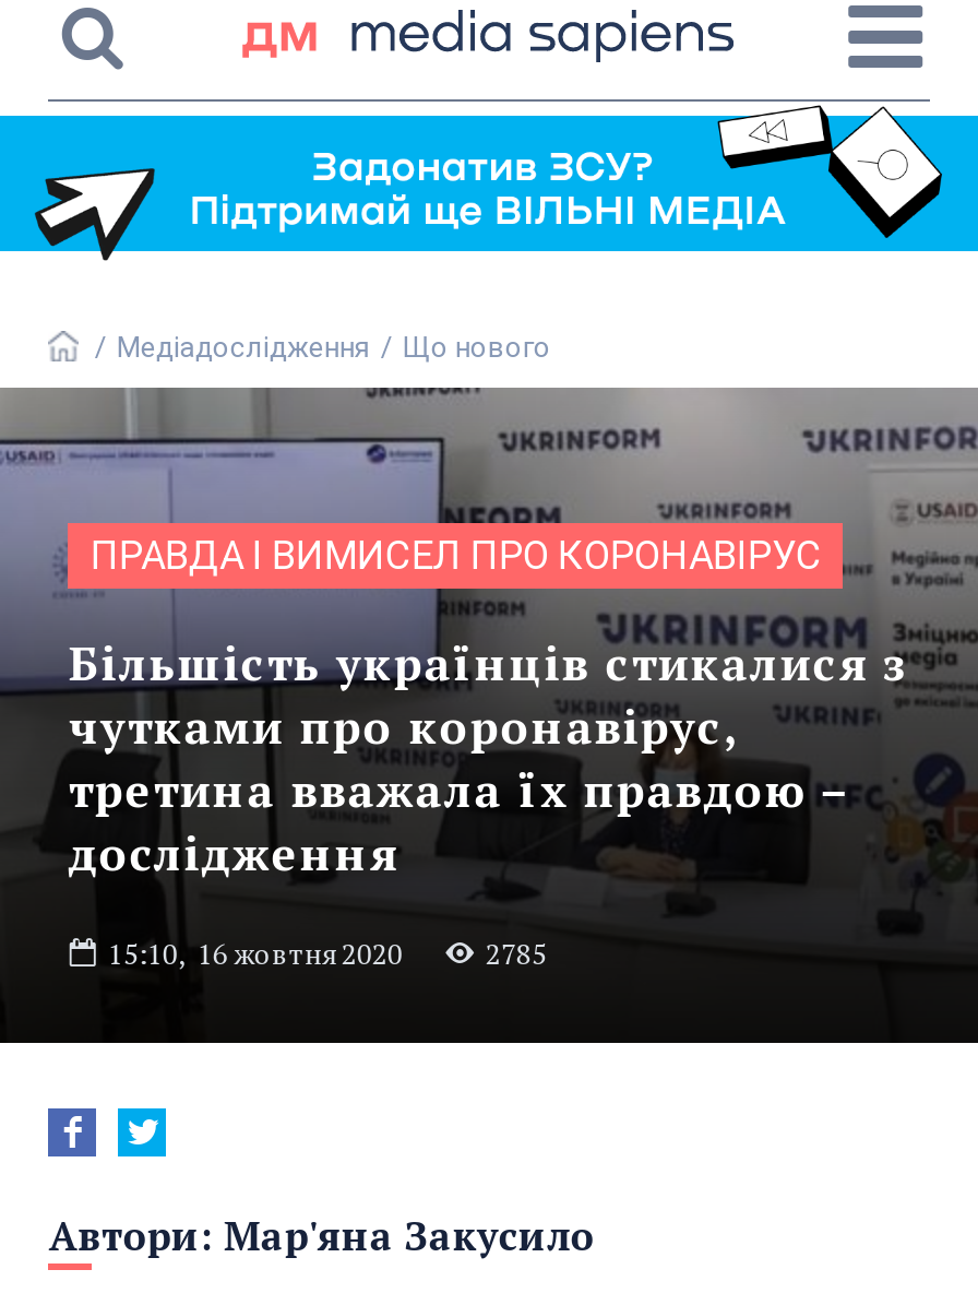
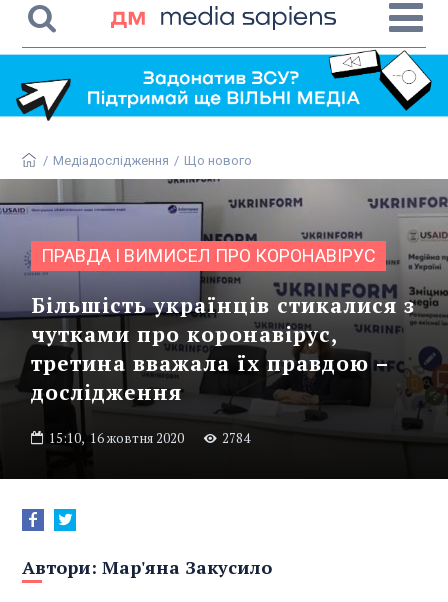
- 2785
+ 2784
